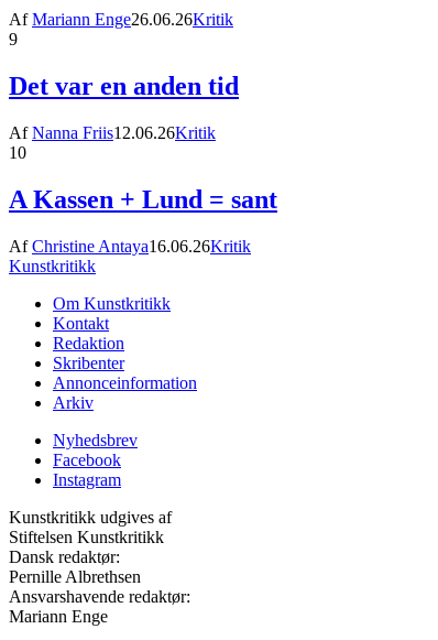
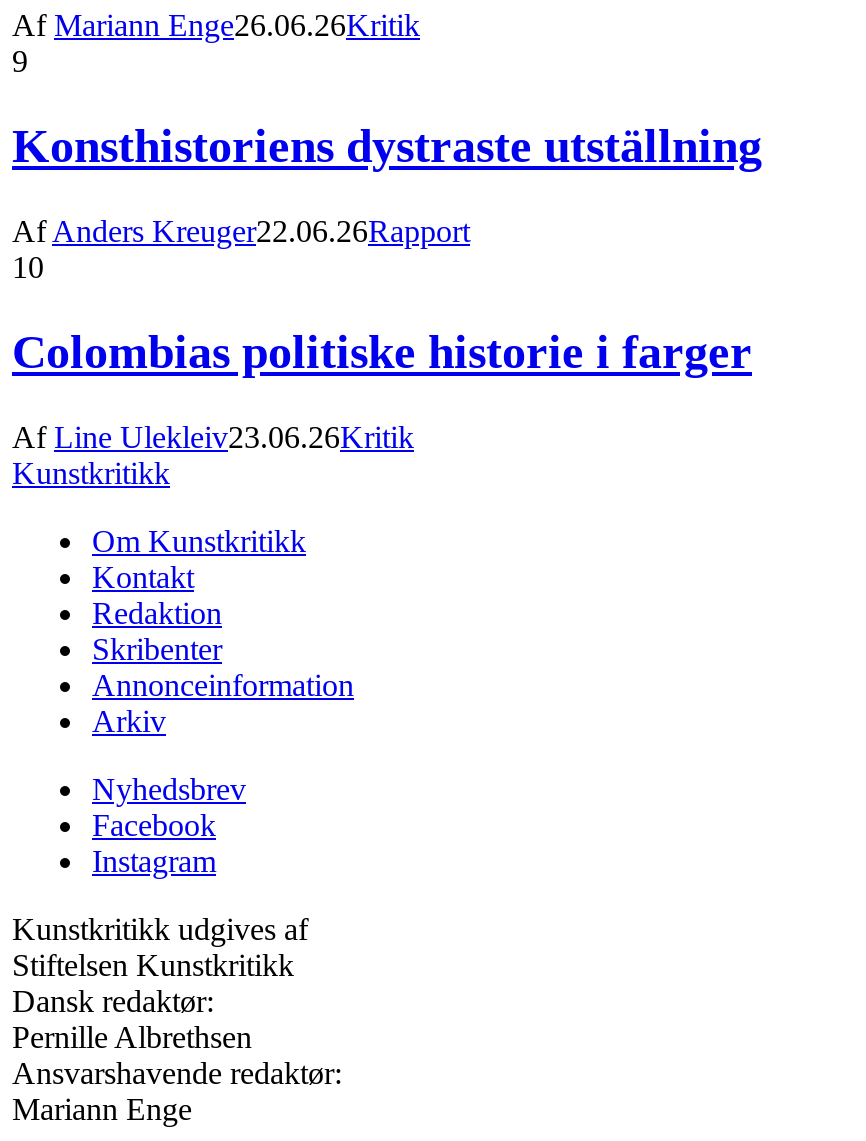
- Det var en anden tid
+ Konsthistoriens dystraste utställning

- Af Nanna Friis12.06.26Kritik
+ Af Anders Kreuger22.06.26Rapport

- A Kassen + Lund = sant
+ Colombias politiske historie i farger

- Af Christine Antaya16.06.26Kritik
+ Af Line Ulekleiv23.06.26Kritik
